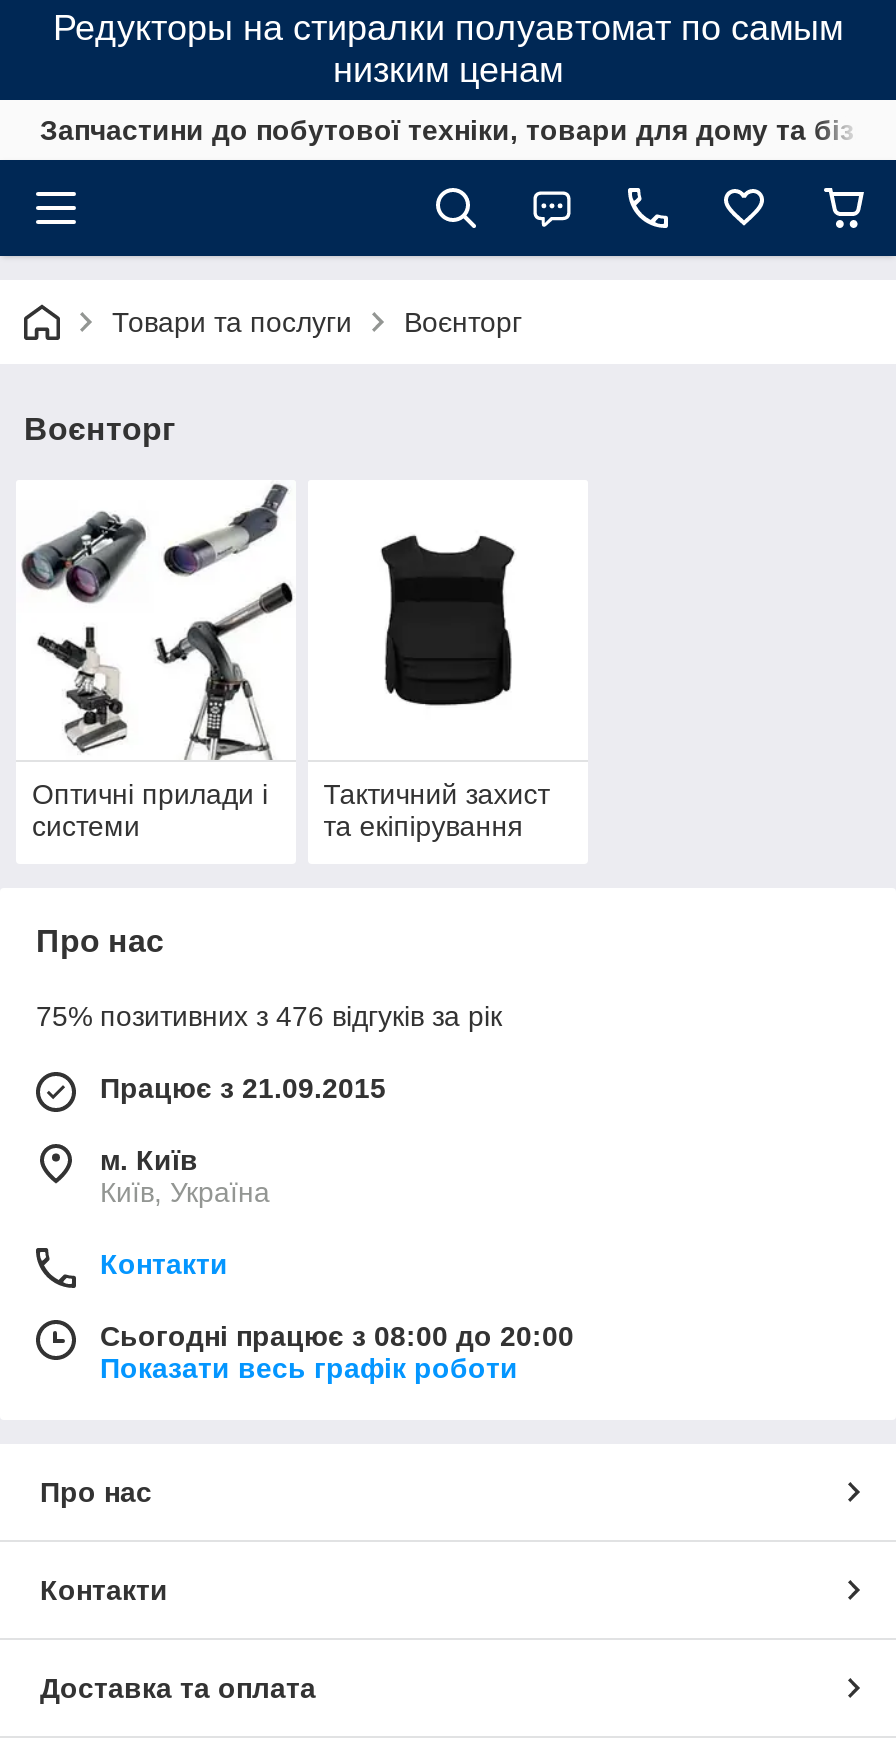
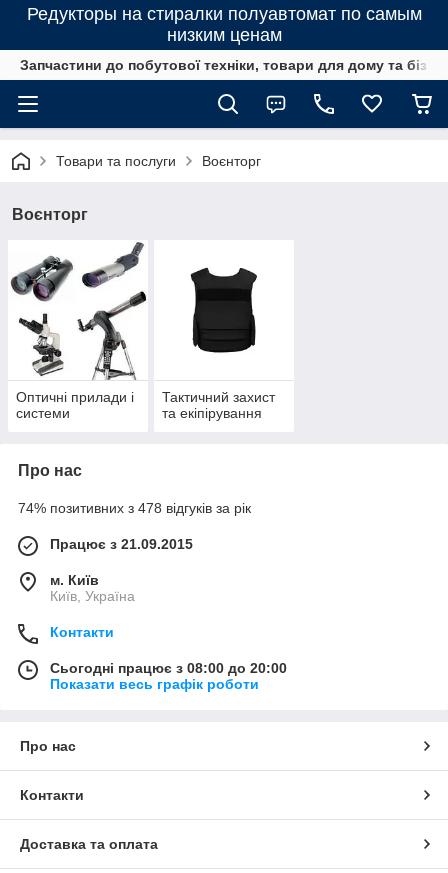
- 75% позитивних з 476 відгуків за рік
+ 74% позитивних з 478 відгуків за рік
